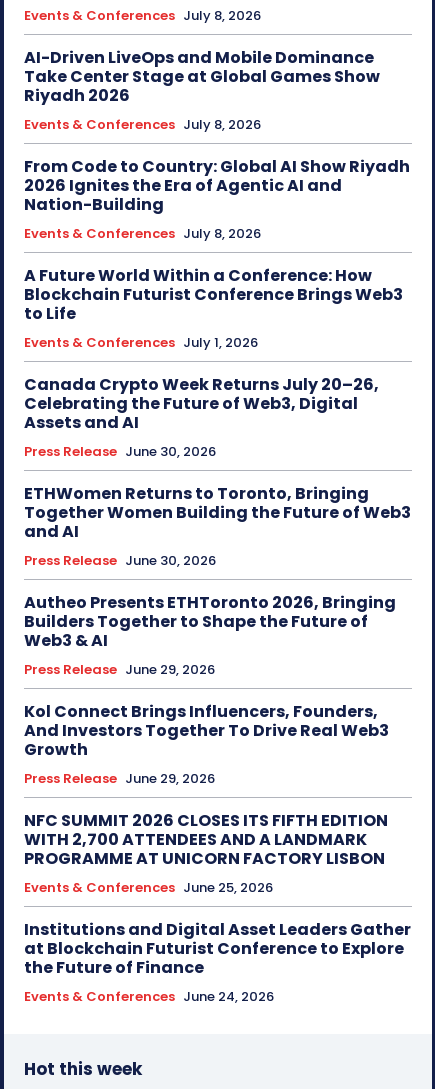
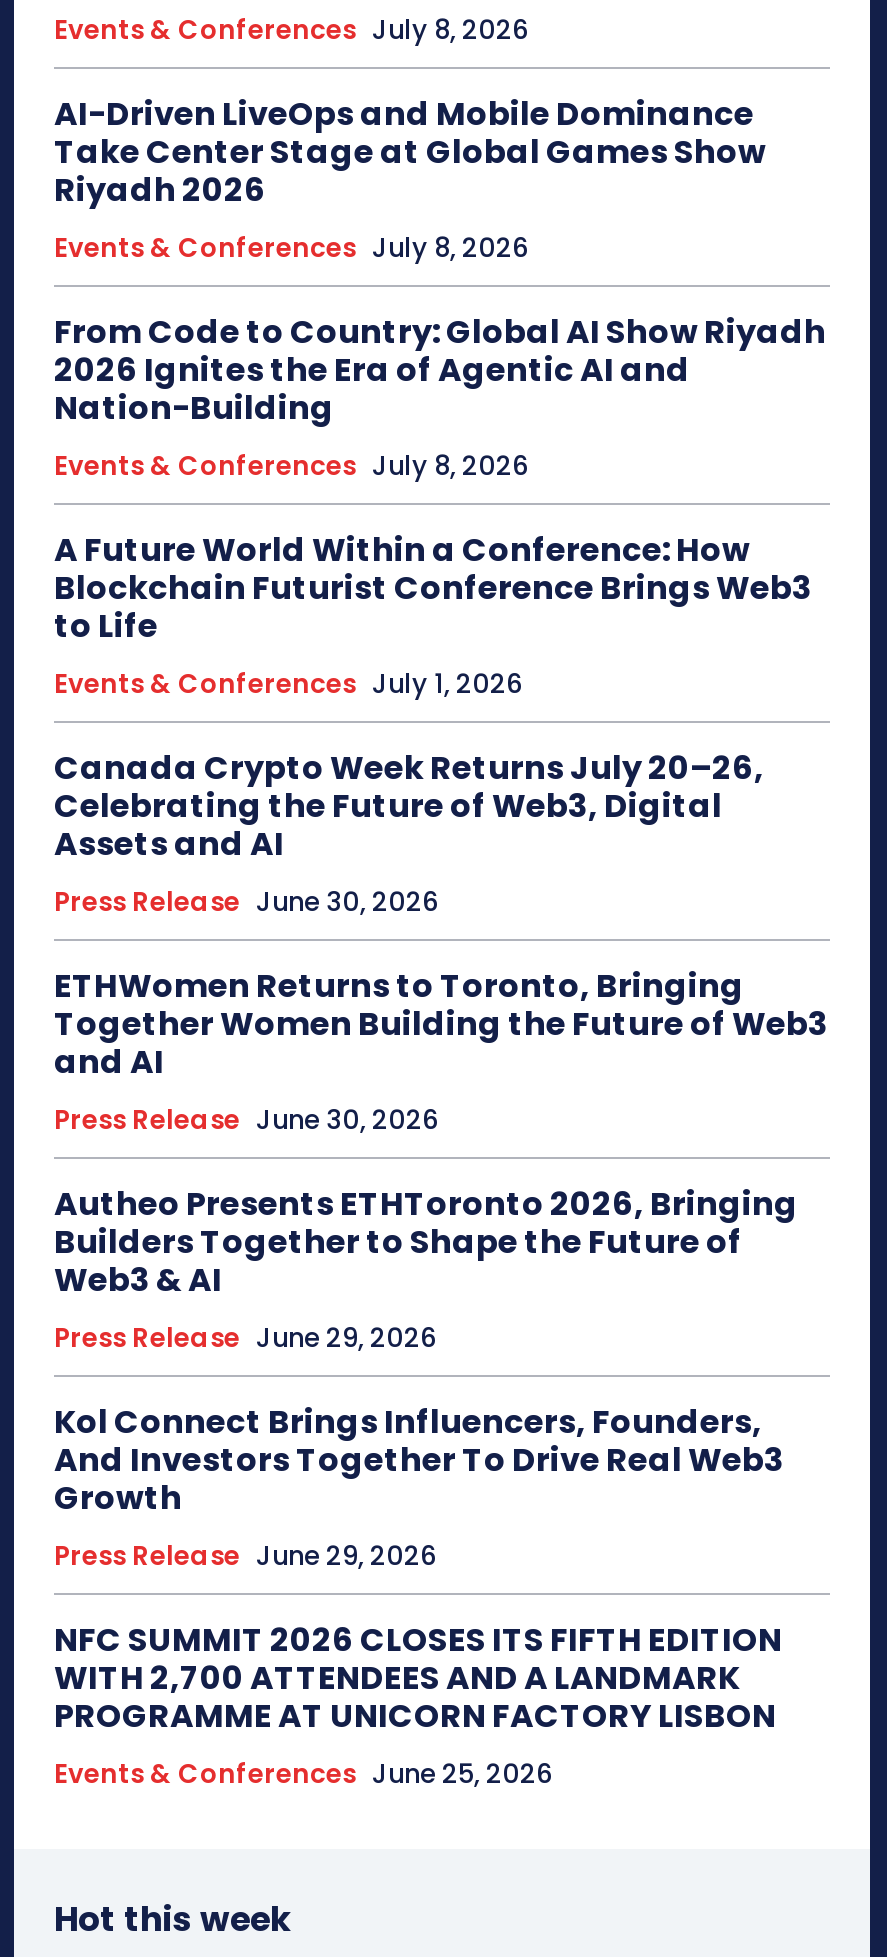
- Institutions and Digital Asset Leaders Gather
- at Blockchain Futurist Conference to Explore
- the Future of Finance
- Events & Conferences June 24, 2026
